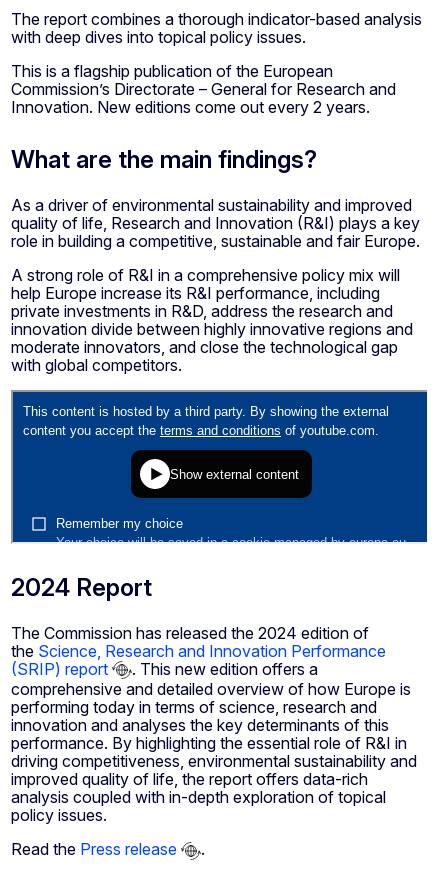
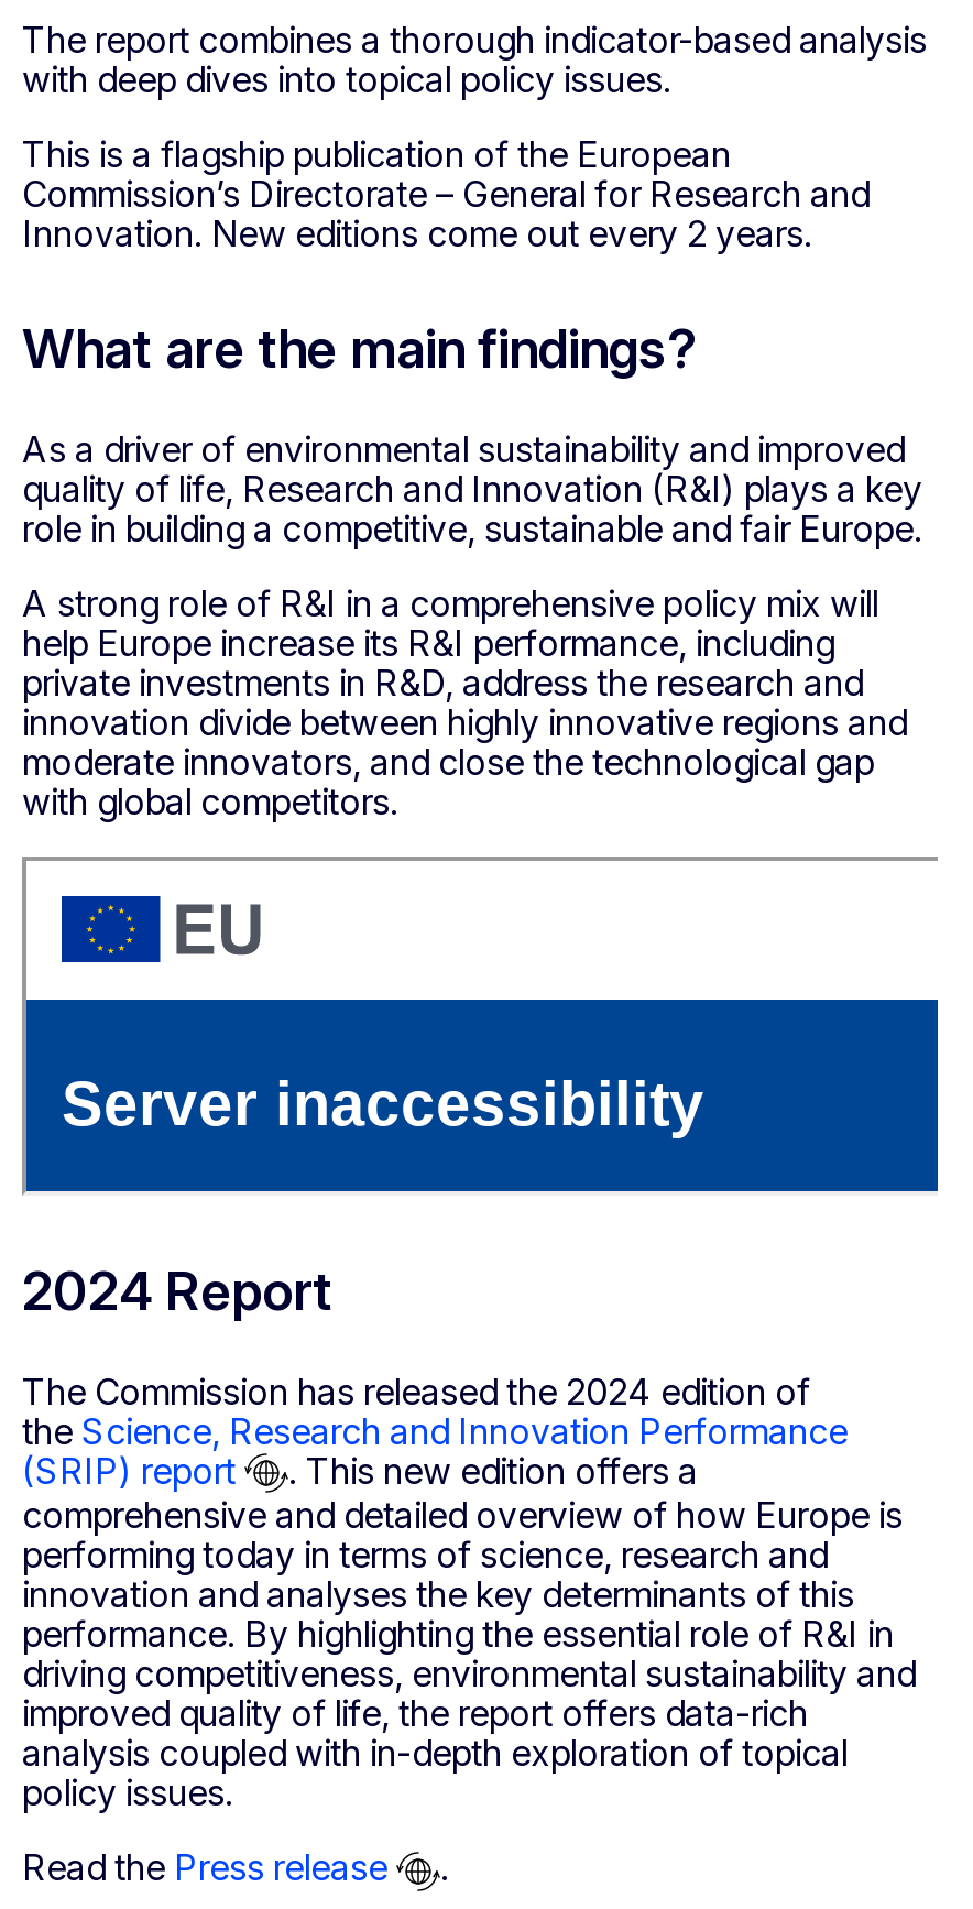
- [image]
+ [image]
